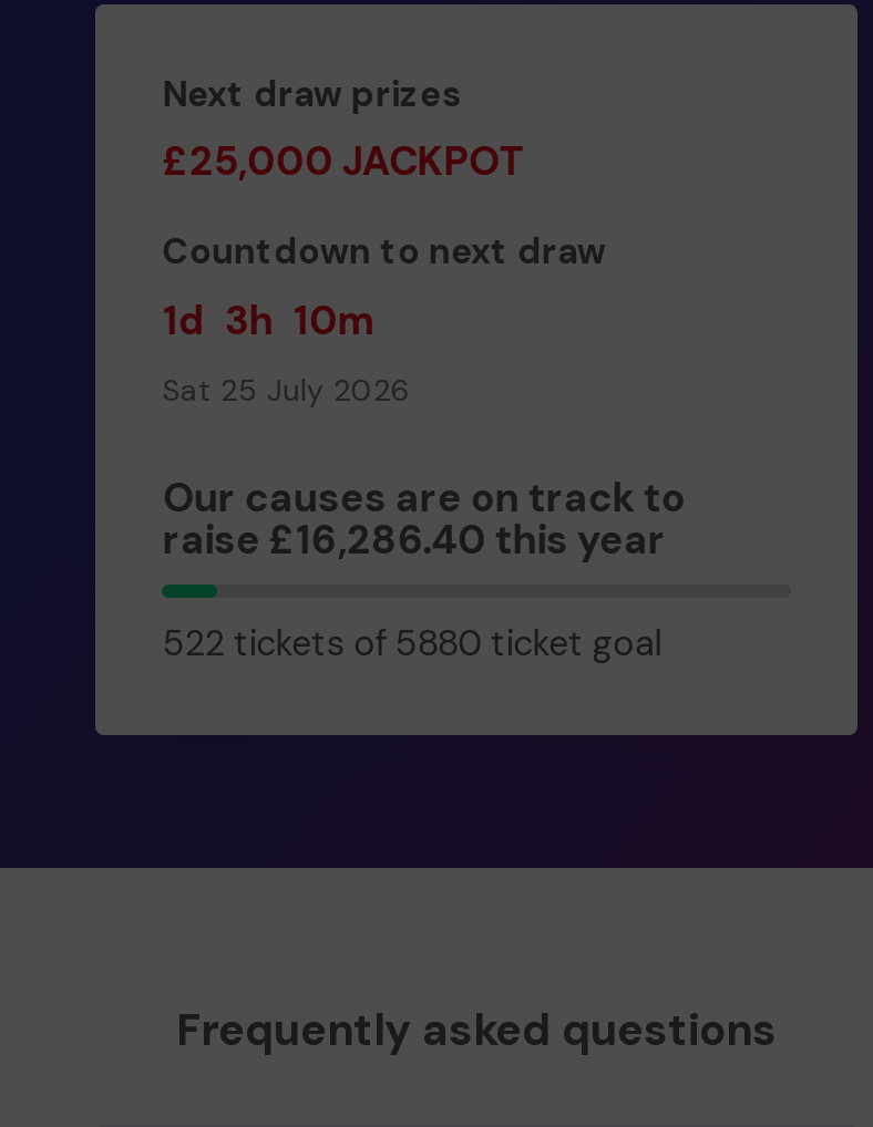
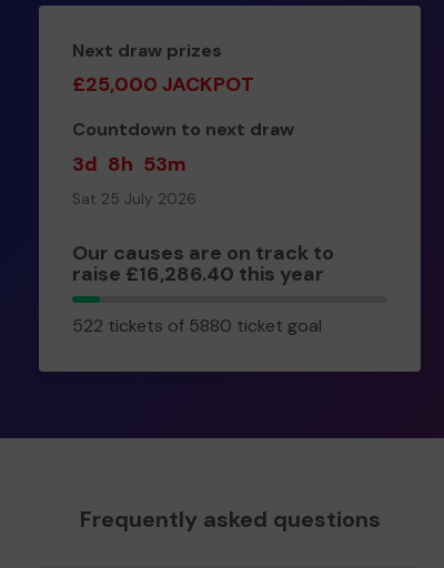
- 1d 3h 10m
+ 3d 8h 53m
